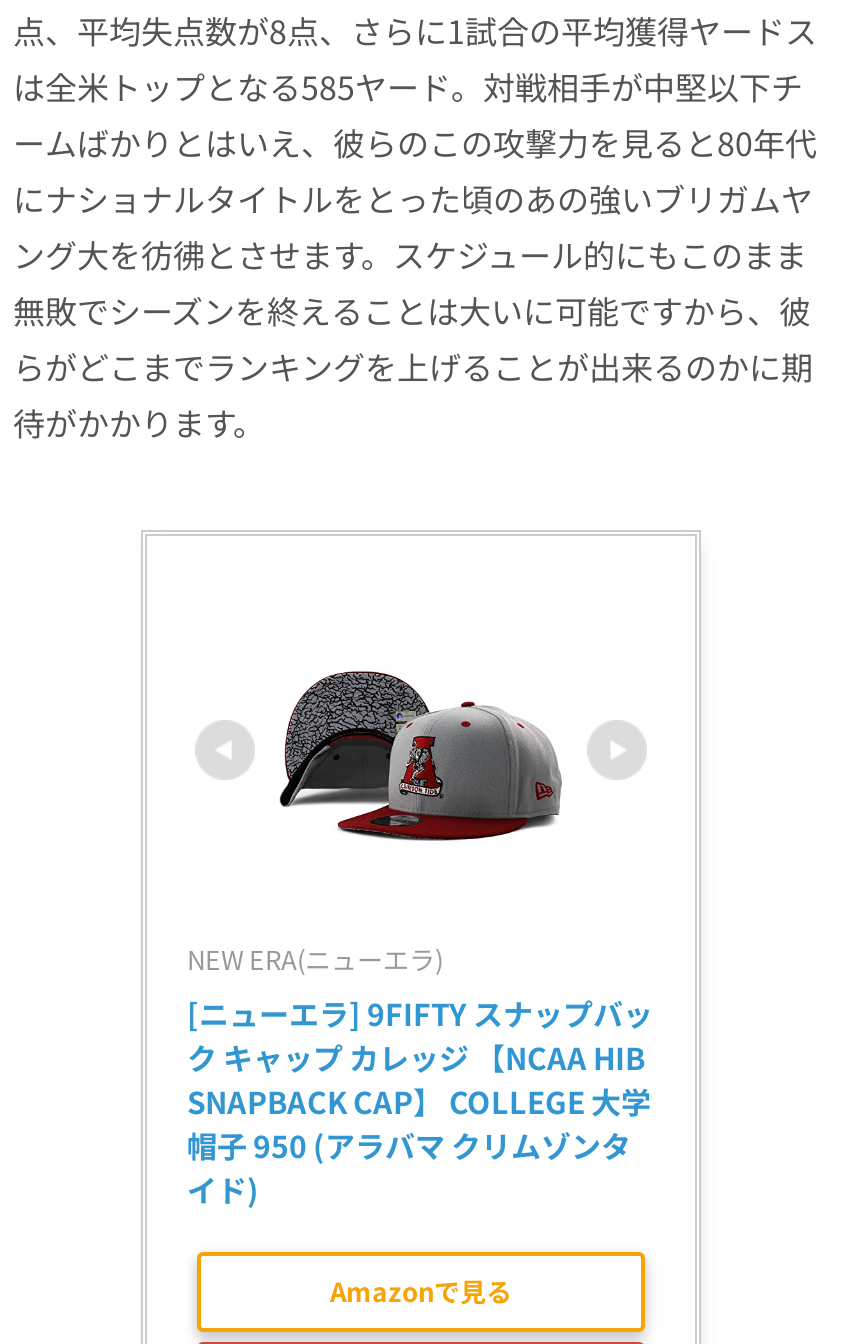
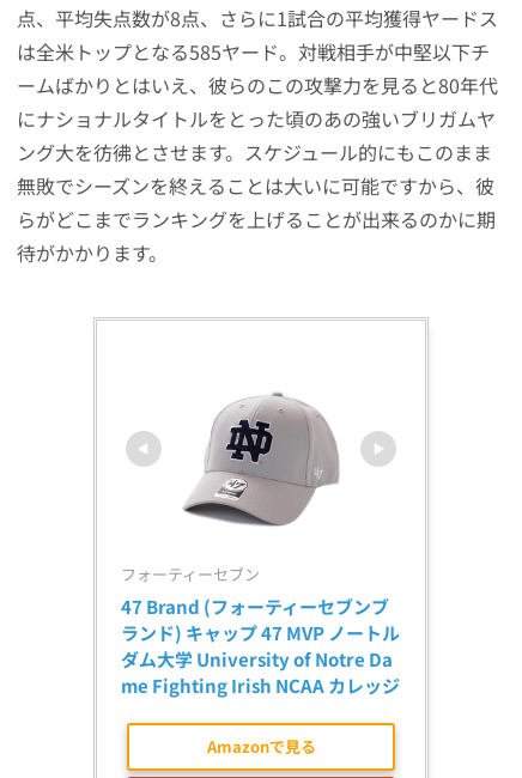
- [image]
- NEW ERA(ニューエラ)
- [ニューエラ] 9FIFTY スナップバッ
- ク キャップ カレッジ 【NCAA HIB
- SNAPBACK CAP】 COLLEGE 大学
- 帽子 950 (アラバマ クリムゾンタ
- イド)
+ [image]
+ フォーティーセブン
+ 47 Brand (フォーティーセブンブ
+ ランド) キャップ 47 MVP ノートル
+ ダム大学 University of Notre Da
+ me Fighting Irish NCAA カレッジ
